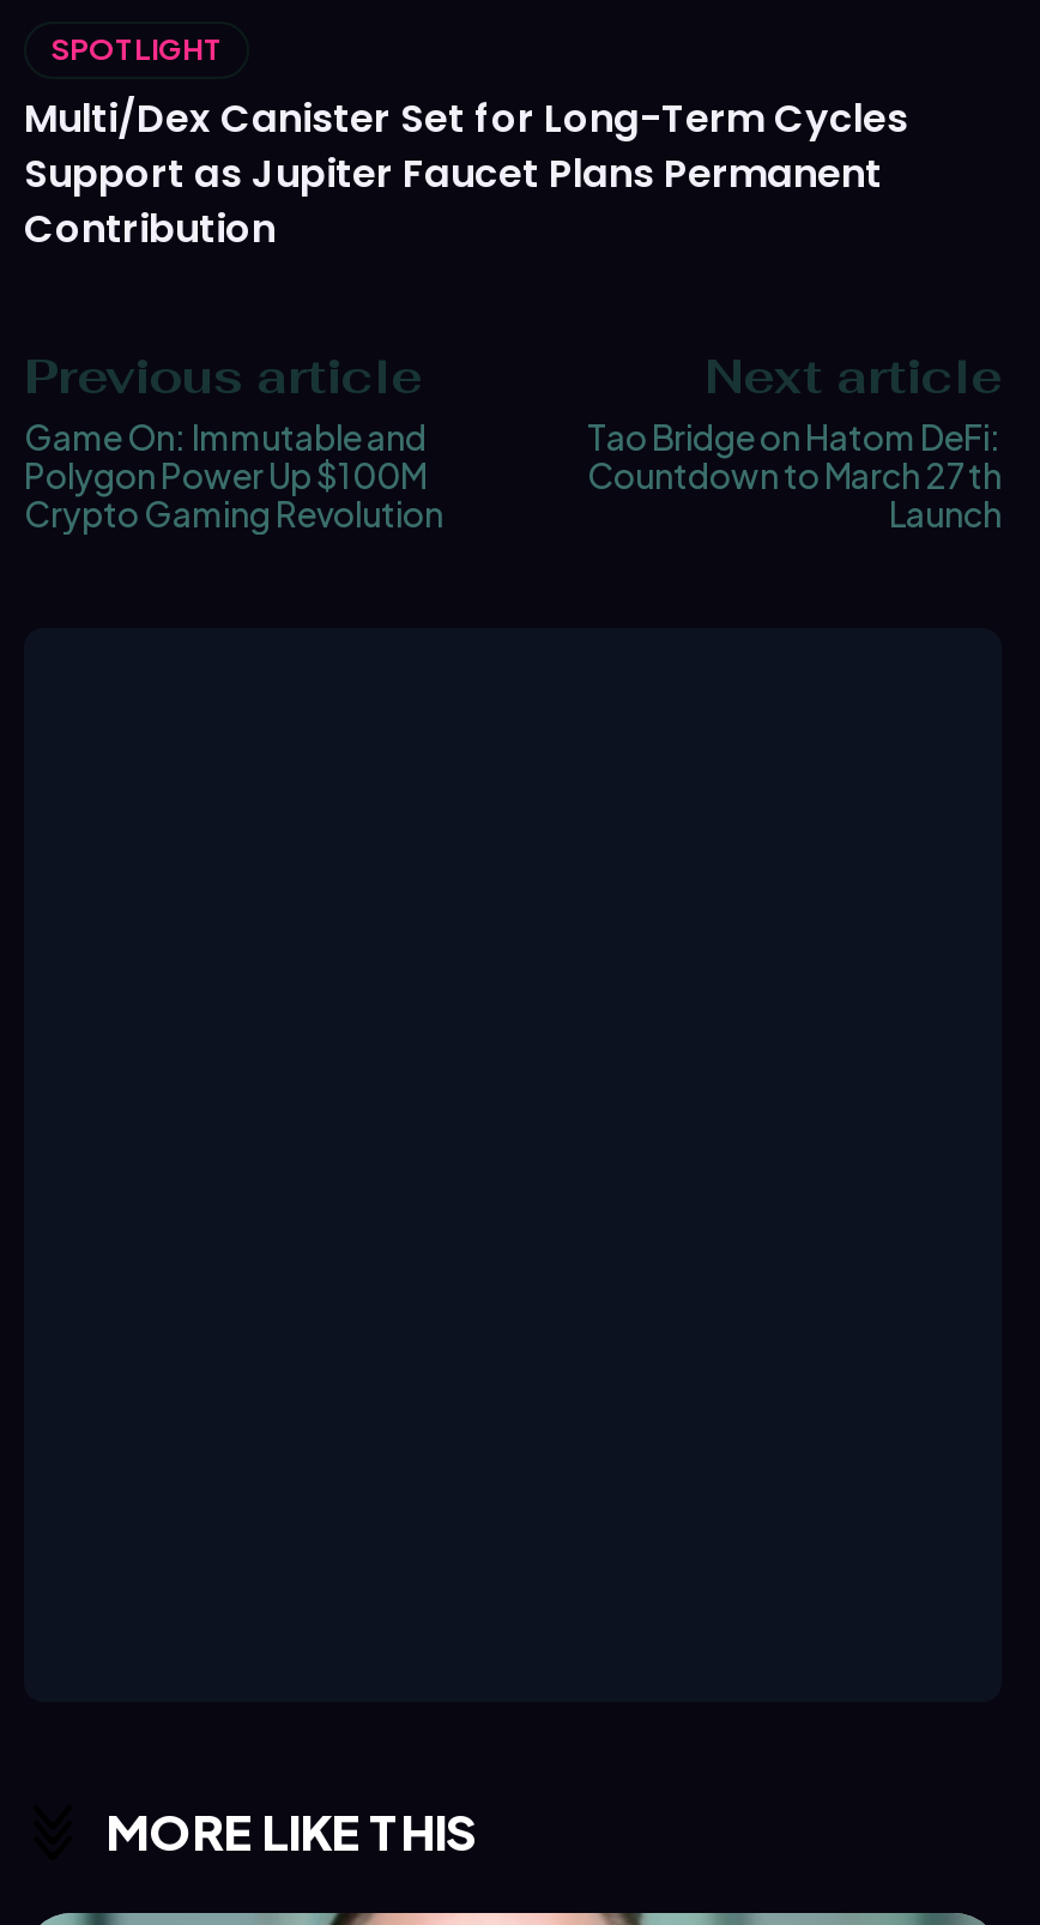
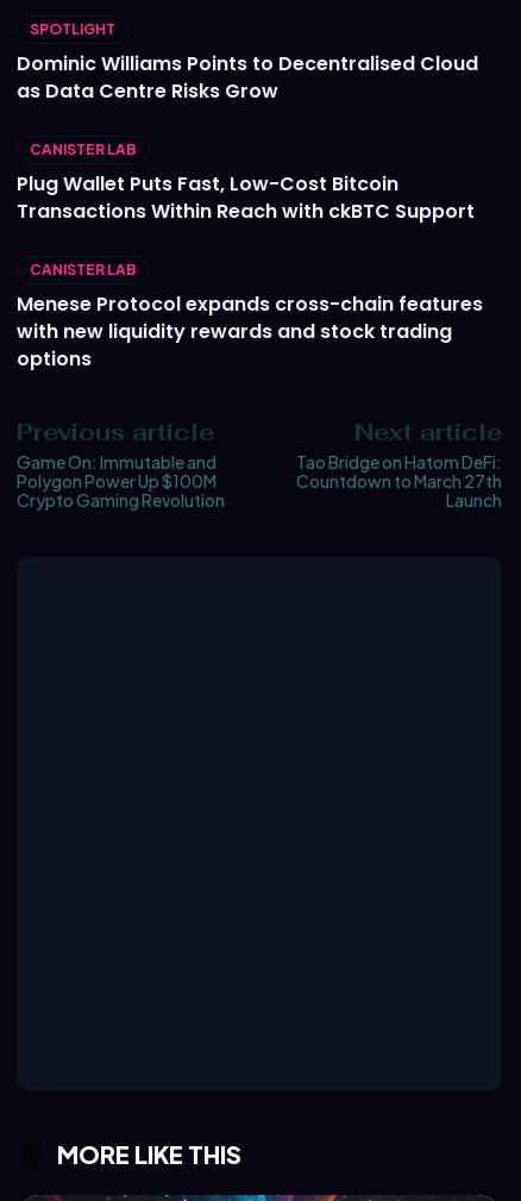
- Multi/Dex Canister Set for Long-Term Cycles
- Support as Jupiter Faucet Plans Permanent
- Contribution
+ Dominic Williams Points to Decentralised Cloud
+ as Data Centre Risks Grow
+ CANISTER LAB
+ Plug Wallet Puts Fast, Low-Cost Bitcoin
+ Transactions Within Reach with ckBTC Support
+ CANISTER LAB
+ Menese Protocol expands cross-chain features
+ with new liquidity rewards and stock trading
+ options
